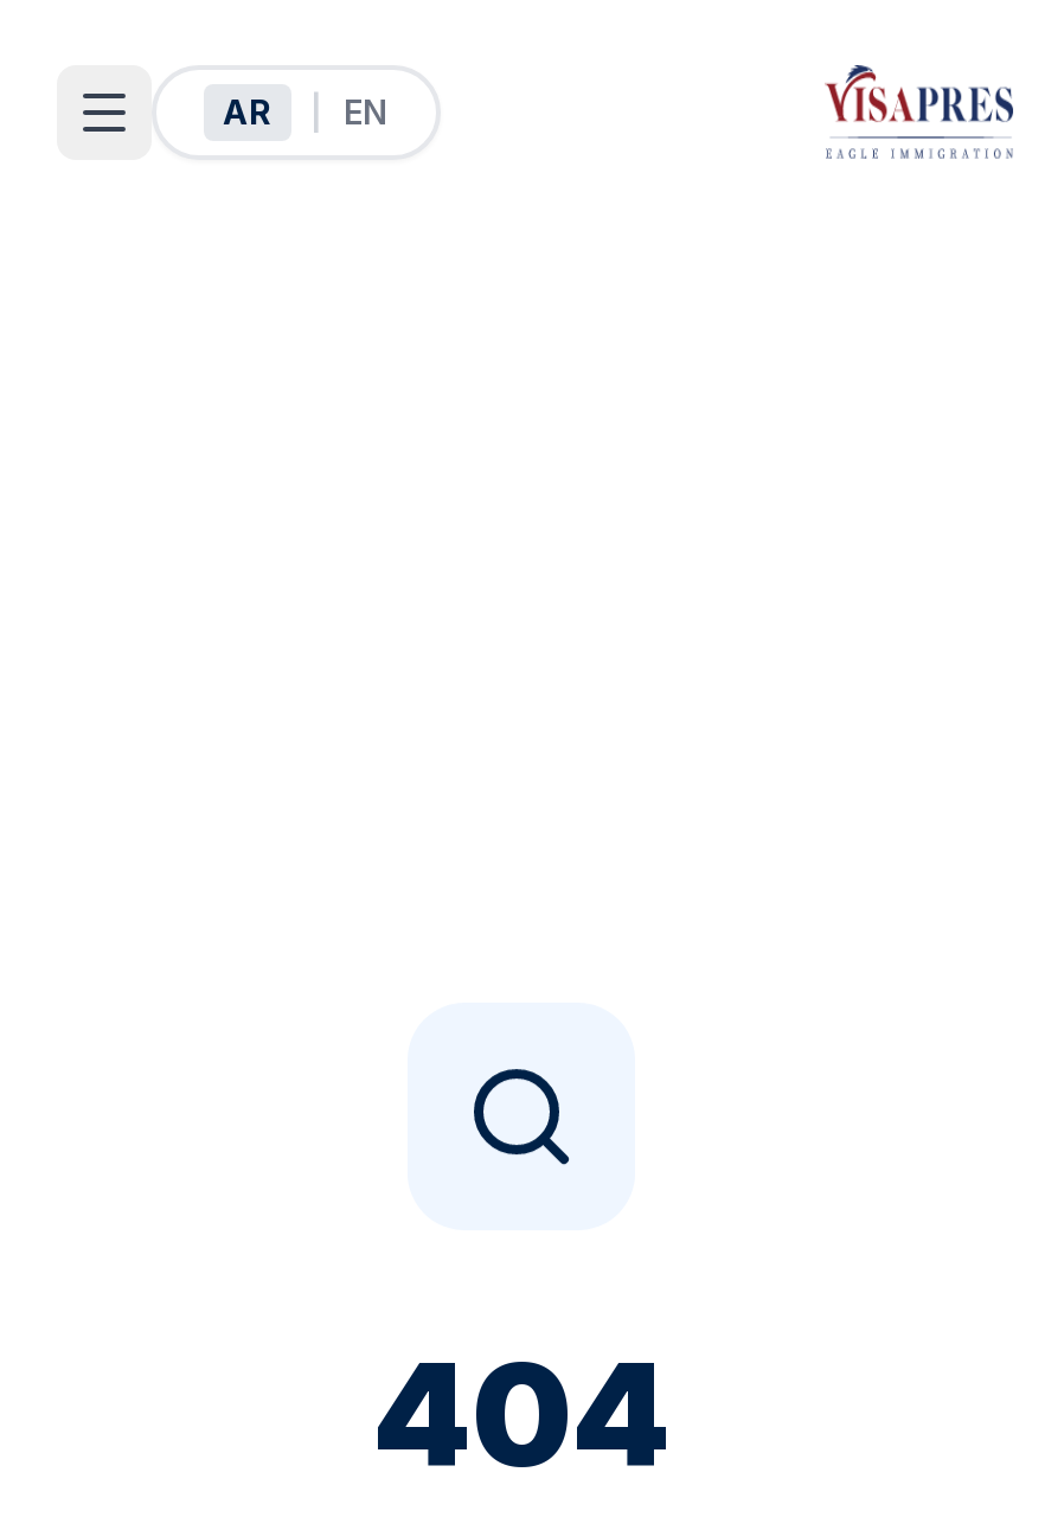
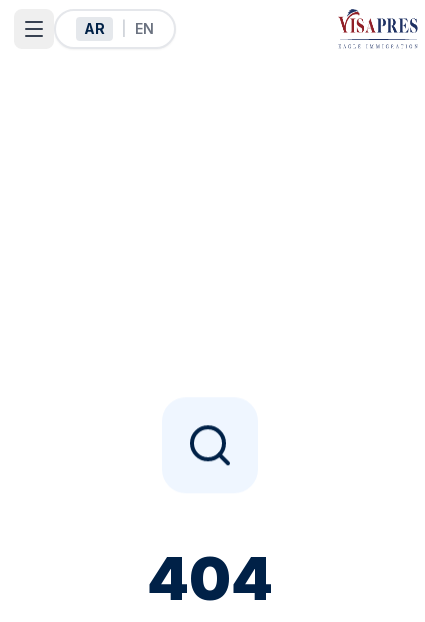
- [image]
+ [image]
